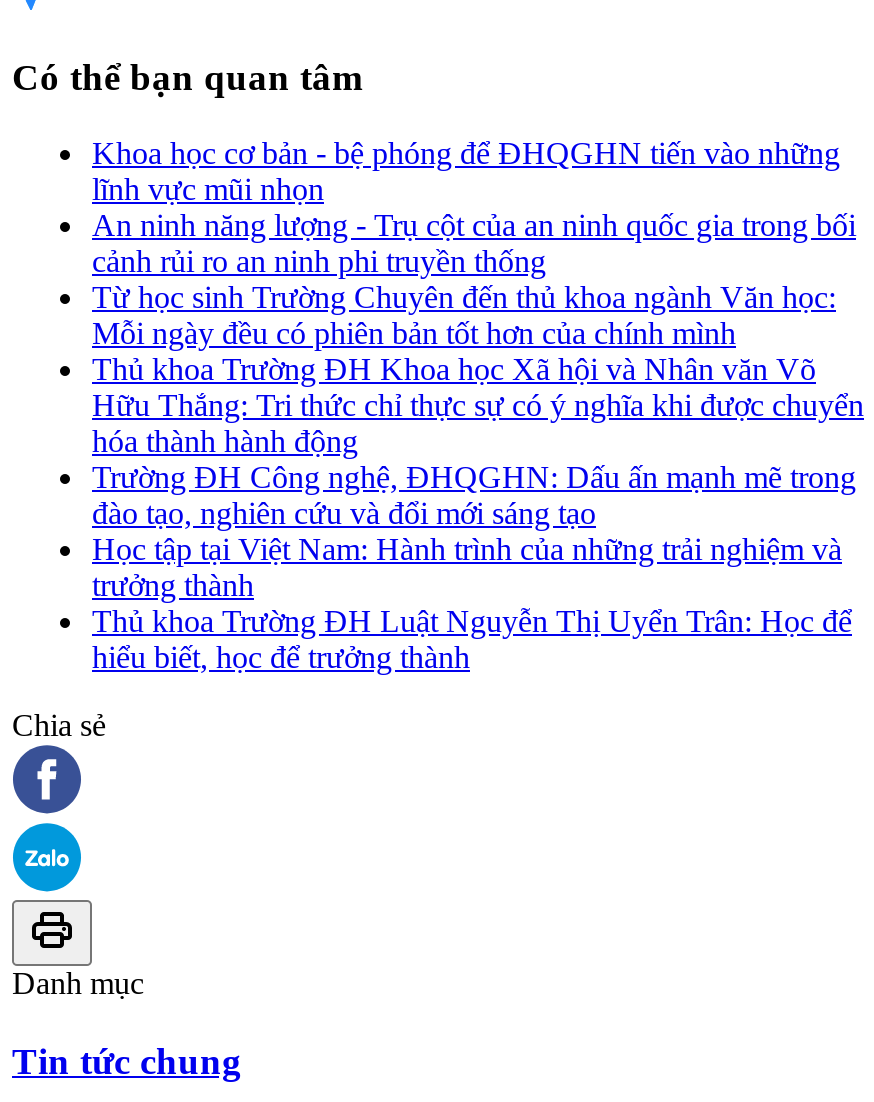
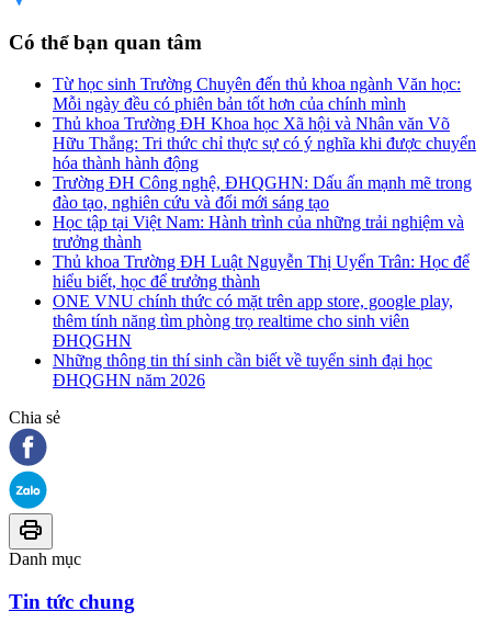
- Khoa học cơ bản - bệ phóng để ĐHQGHN tiến vào những
- lĩnh vực mũi nhọn
- An ninh năng lượng - Trụ cột của an ninh quốc gia trong bối
- cảnh rủi ro an ninh phi truyền thống

moved up: Từ học sinh Trường Chuyên đến thủ khoa ngành Văn học: | Mỗi ngày đều có phiên bản tốt hơn của chính mình | Thủ khoa Trường ĐH Khoa học Xã hội và Nhân văn Võ | ... | Thủ khoa Trường ĐH Luật Nguyễn Thị Uyển Trân: Học để | hiểu biết, học để trưởng thành

+ ONE VNU chính thức có mặt trên app store, google play,
+ thêm tính năng tìm phòng trọ realtime cho sinh viên
+ ĐHQGHN
+ Những thông tin thí sinh cần biết về tuyển sinh đại học
+ ĐHQGHN năm 2026
